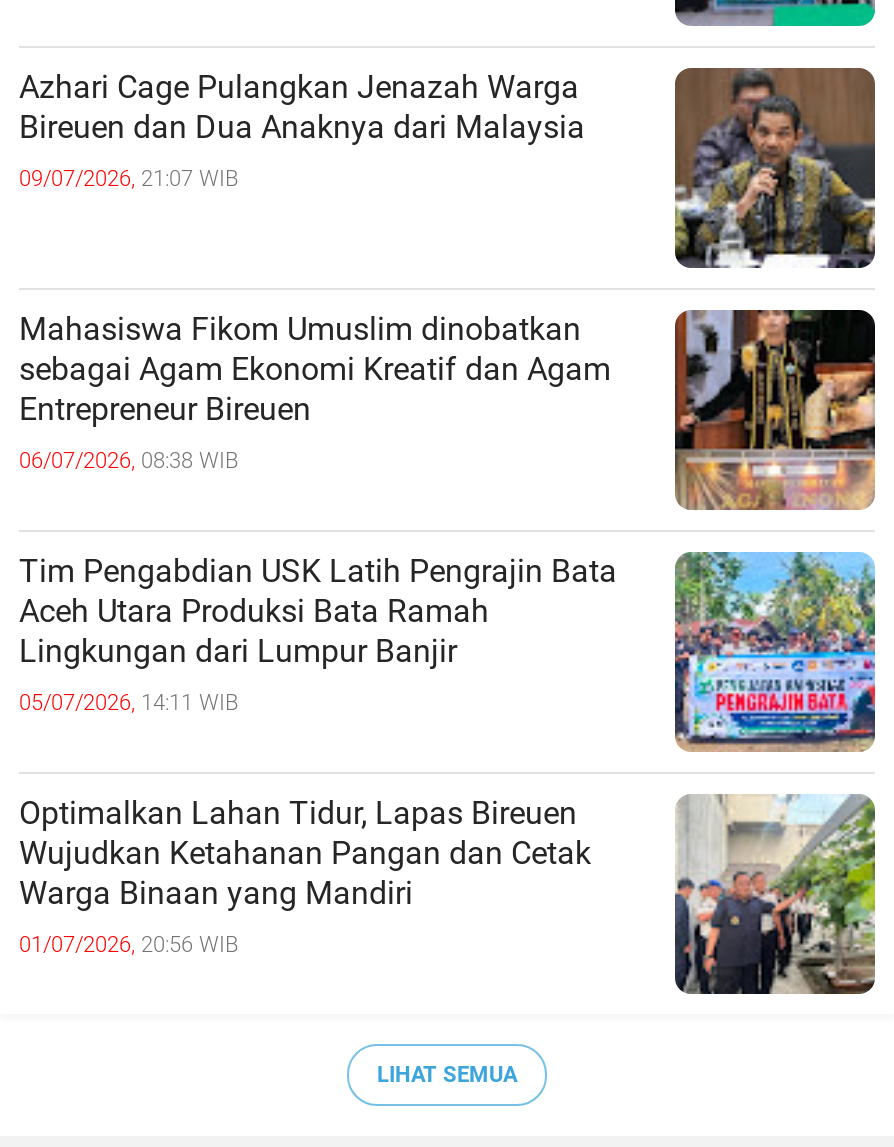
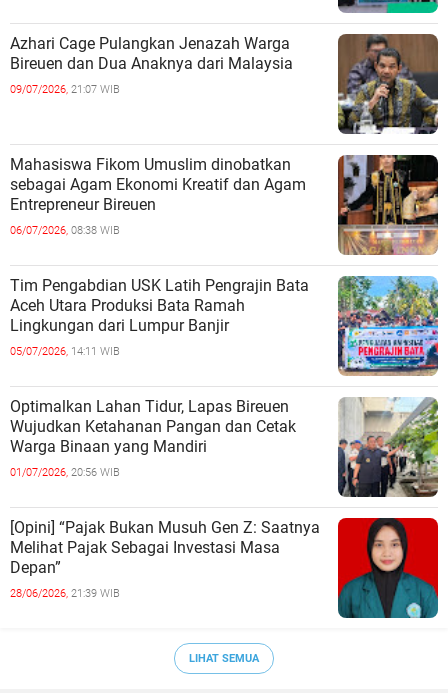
+ [image]
+ [Opini] “Pajak Bukan Musuh Gen Z: Saatnya
+ Melihat Pajak Sebagai Investasi Masa
+ Depan”
+ 28/06/2026, 21:39 WIB
